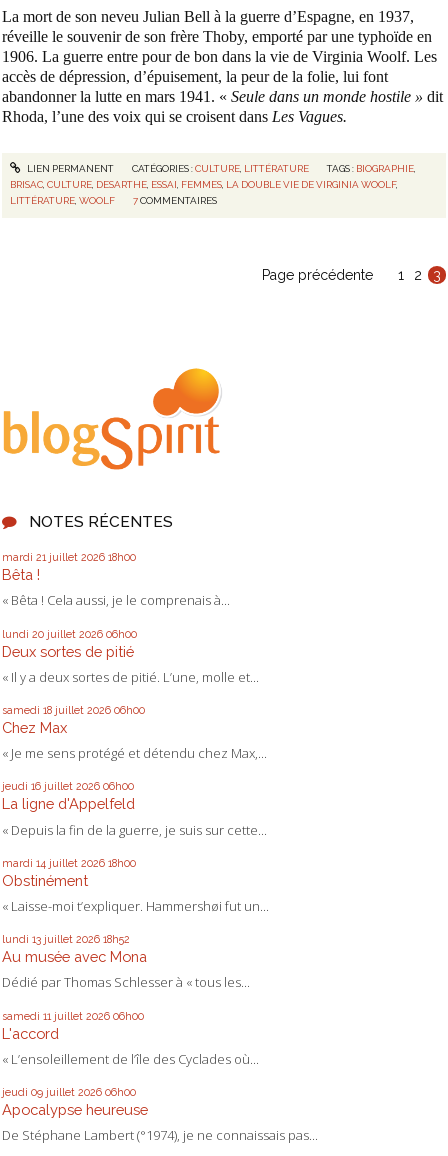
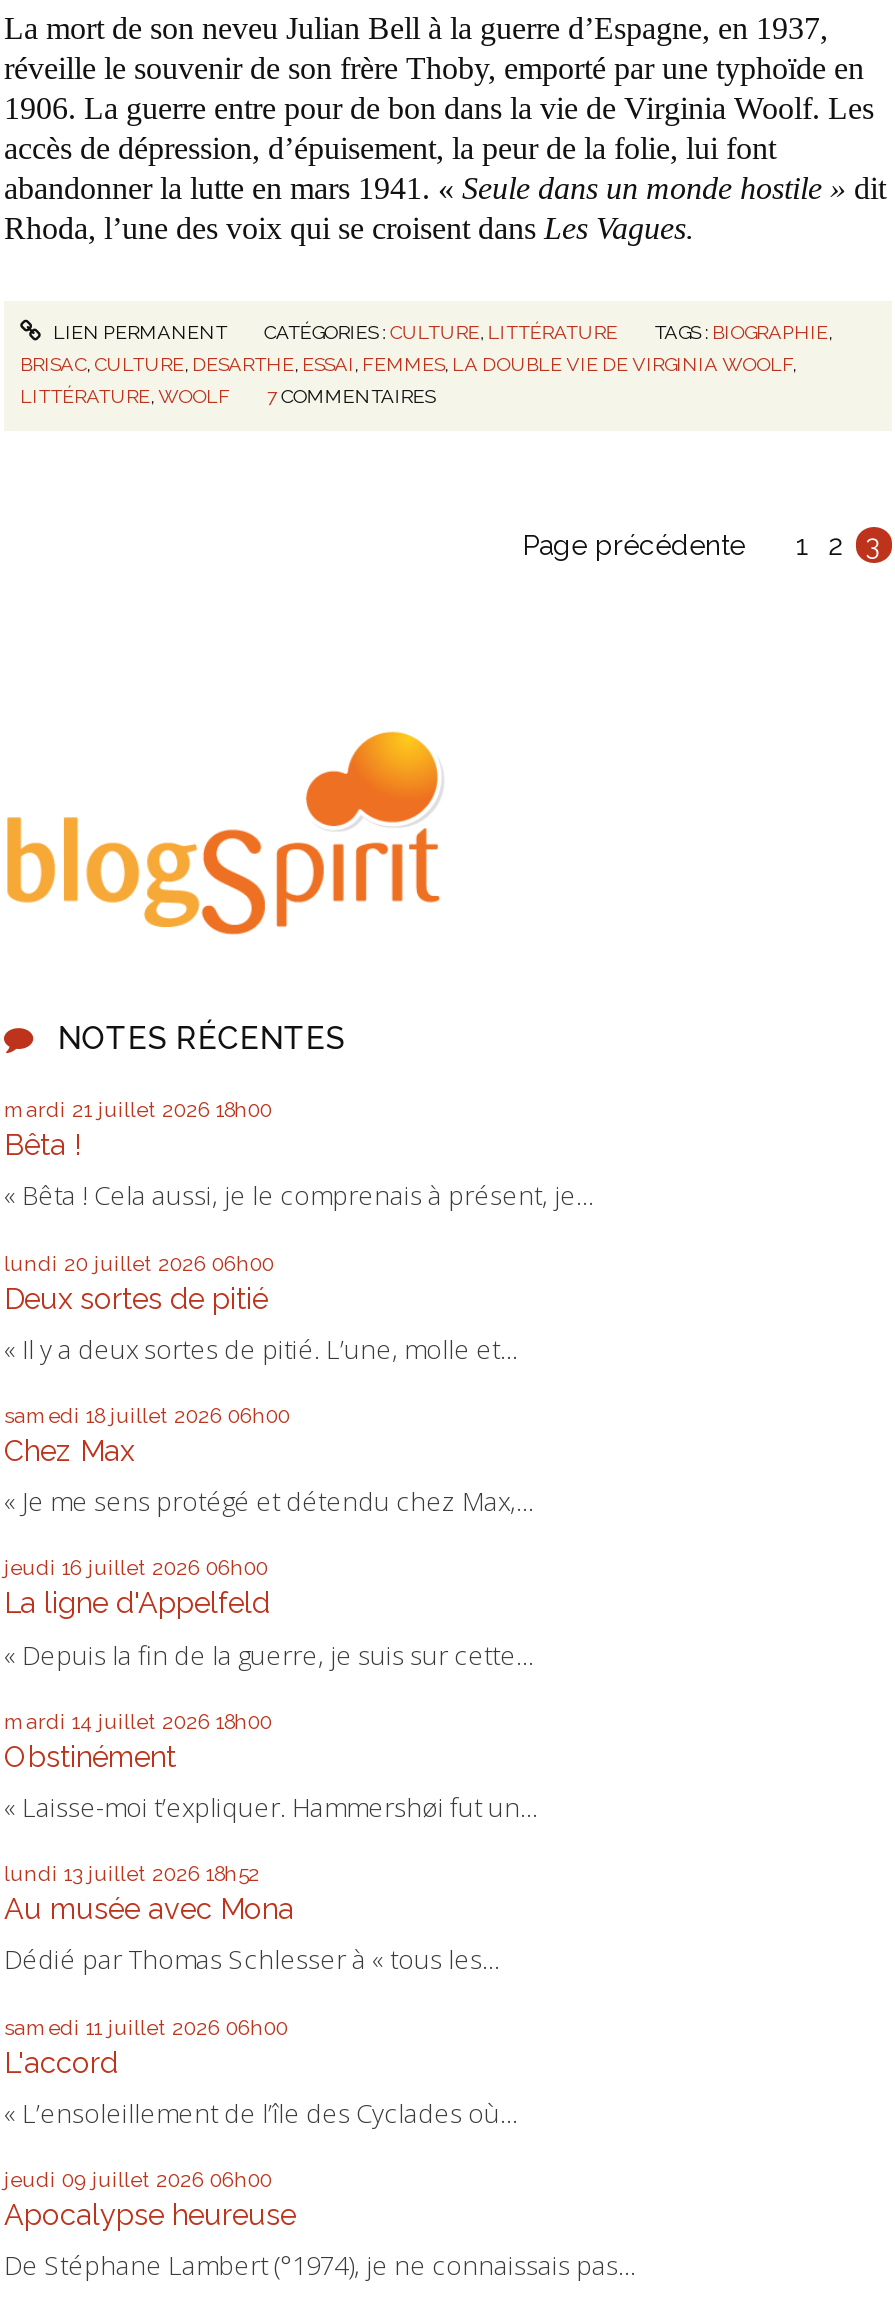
- « Bêta ! Cela aussi, je le comprenais à...
+ « Bêta ! Cela aussi, je le comprenais à présent, je...
